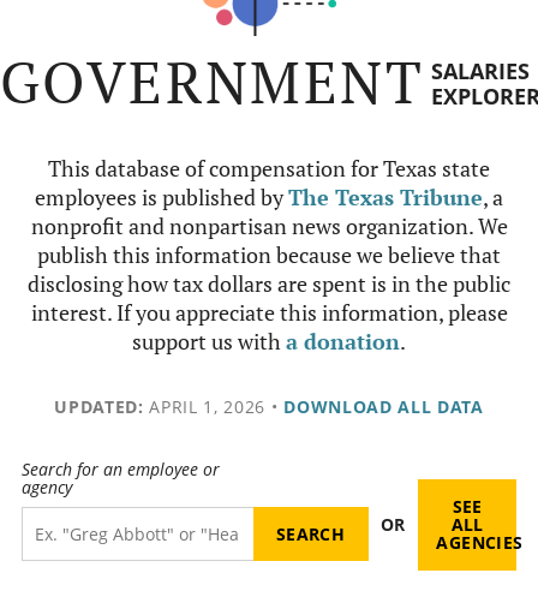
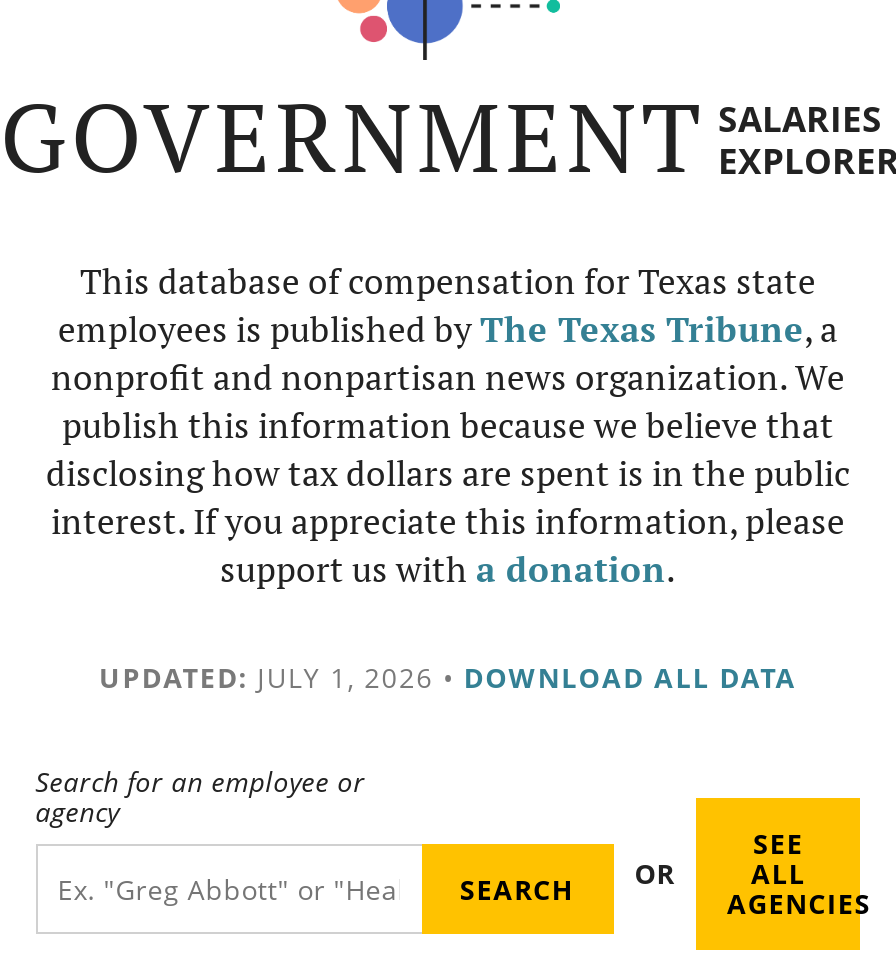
- UPDATED: APRIL 1, 2026 • DOWNLOAD ALL DATA
+ UPDATED: JULY 1, 2026 • DOWNLOAD ALL DATA
